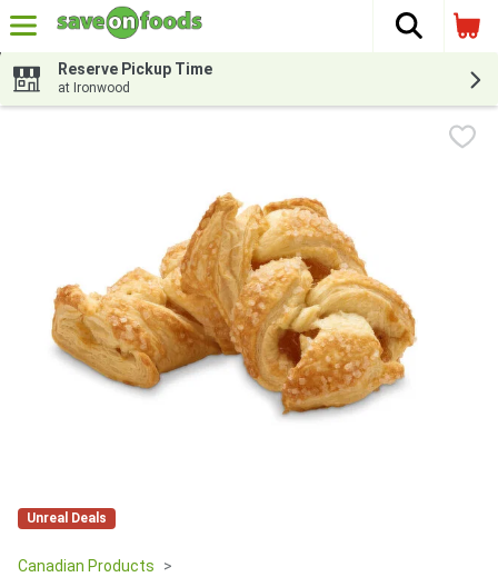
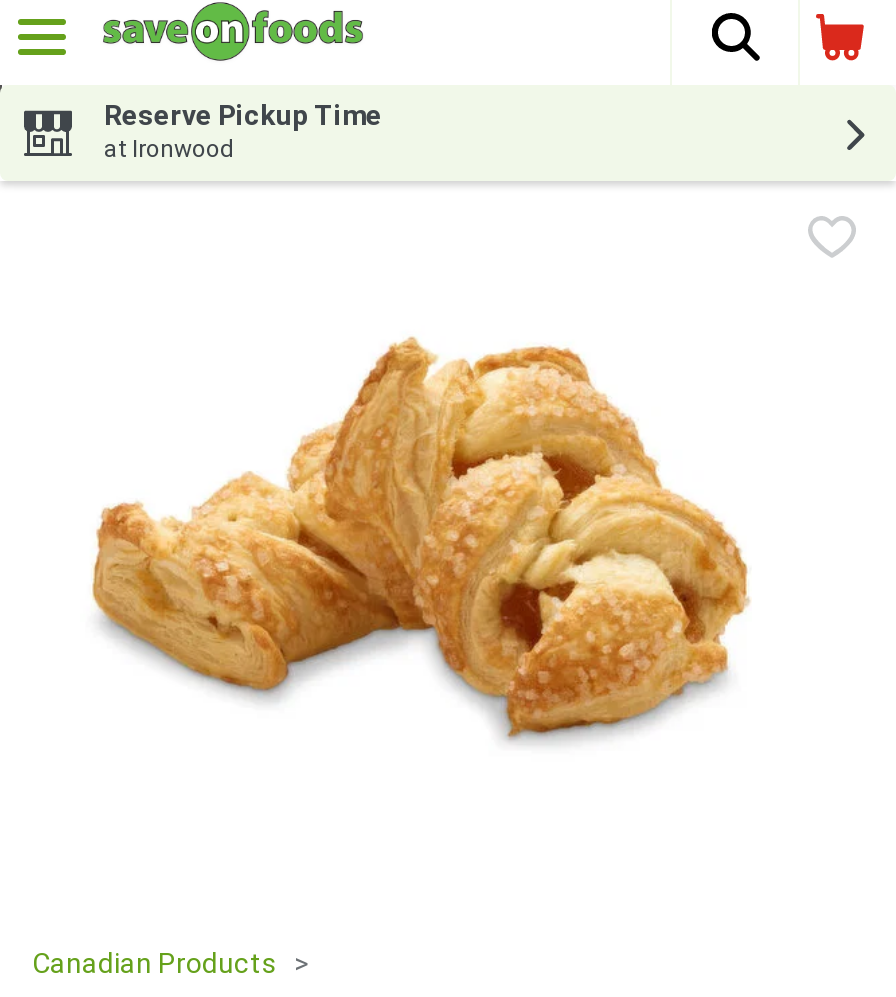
- Unreal Deals
